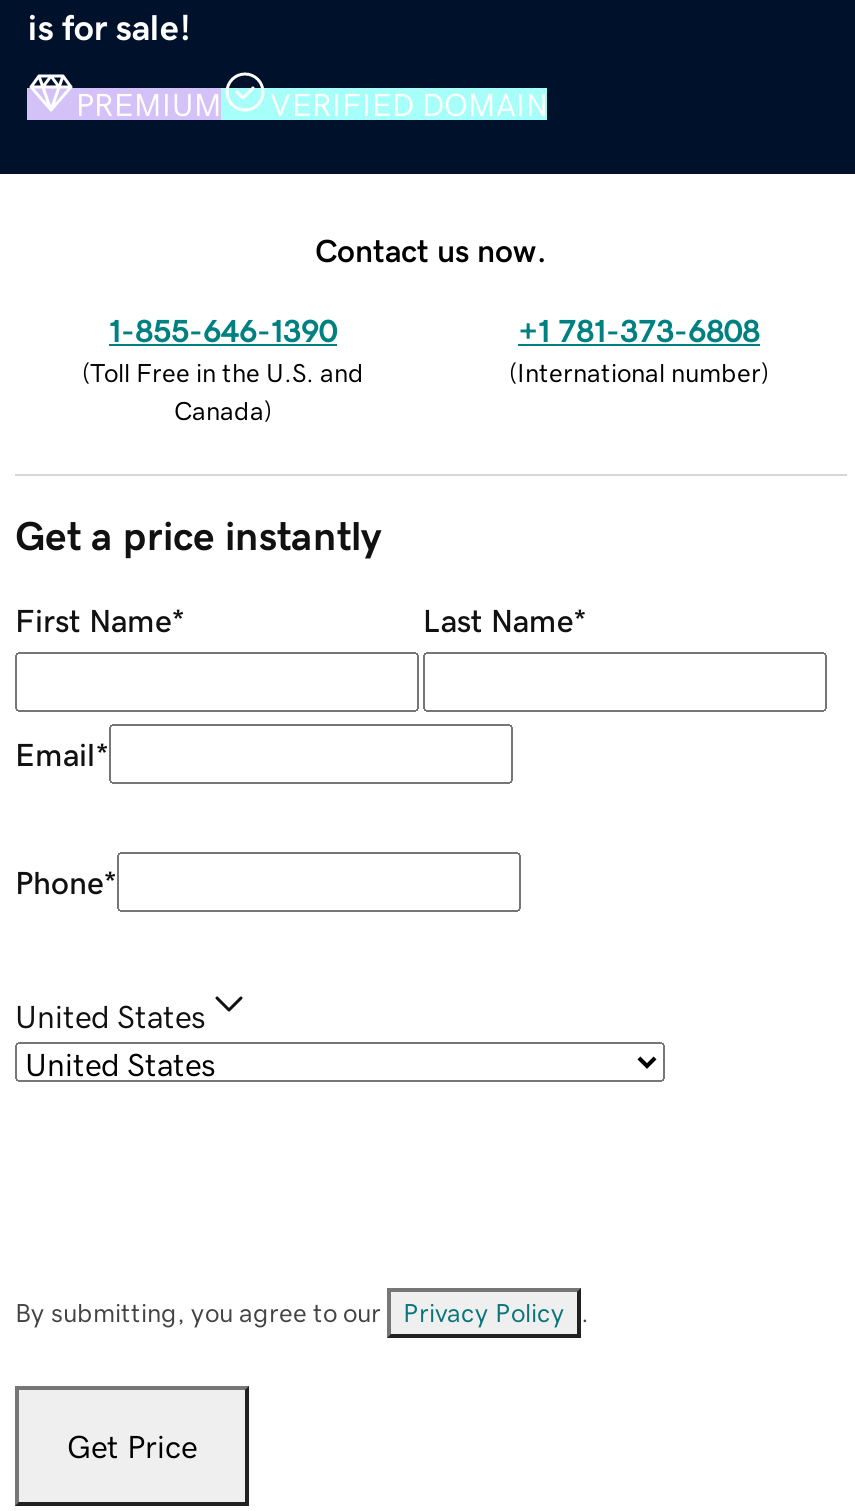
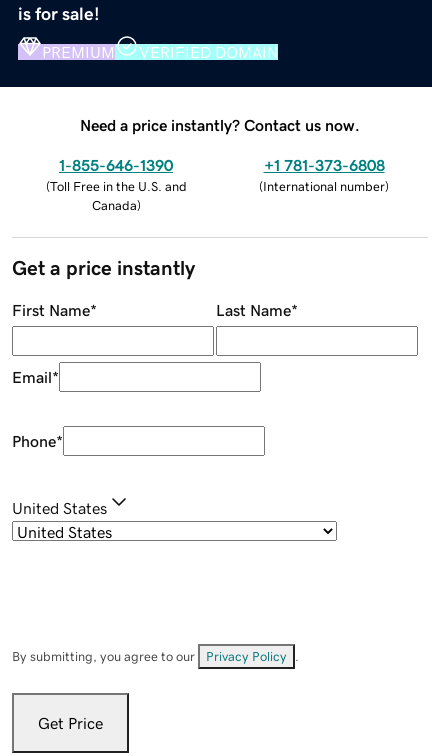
- Contact us now.
+ Need a price instantly? Contact us now.
